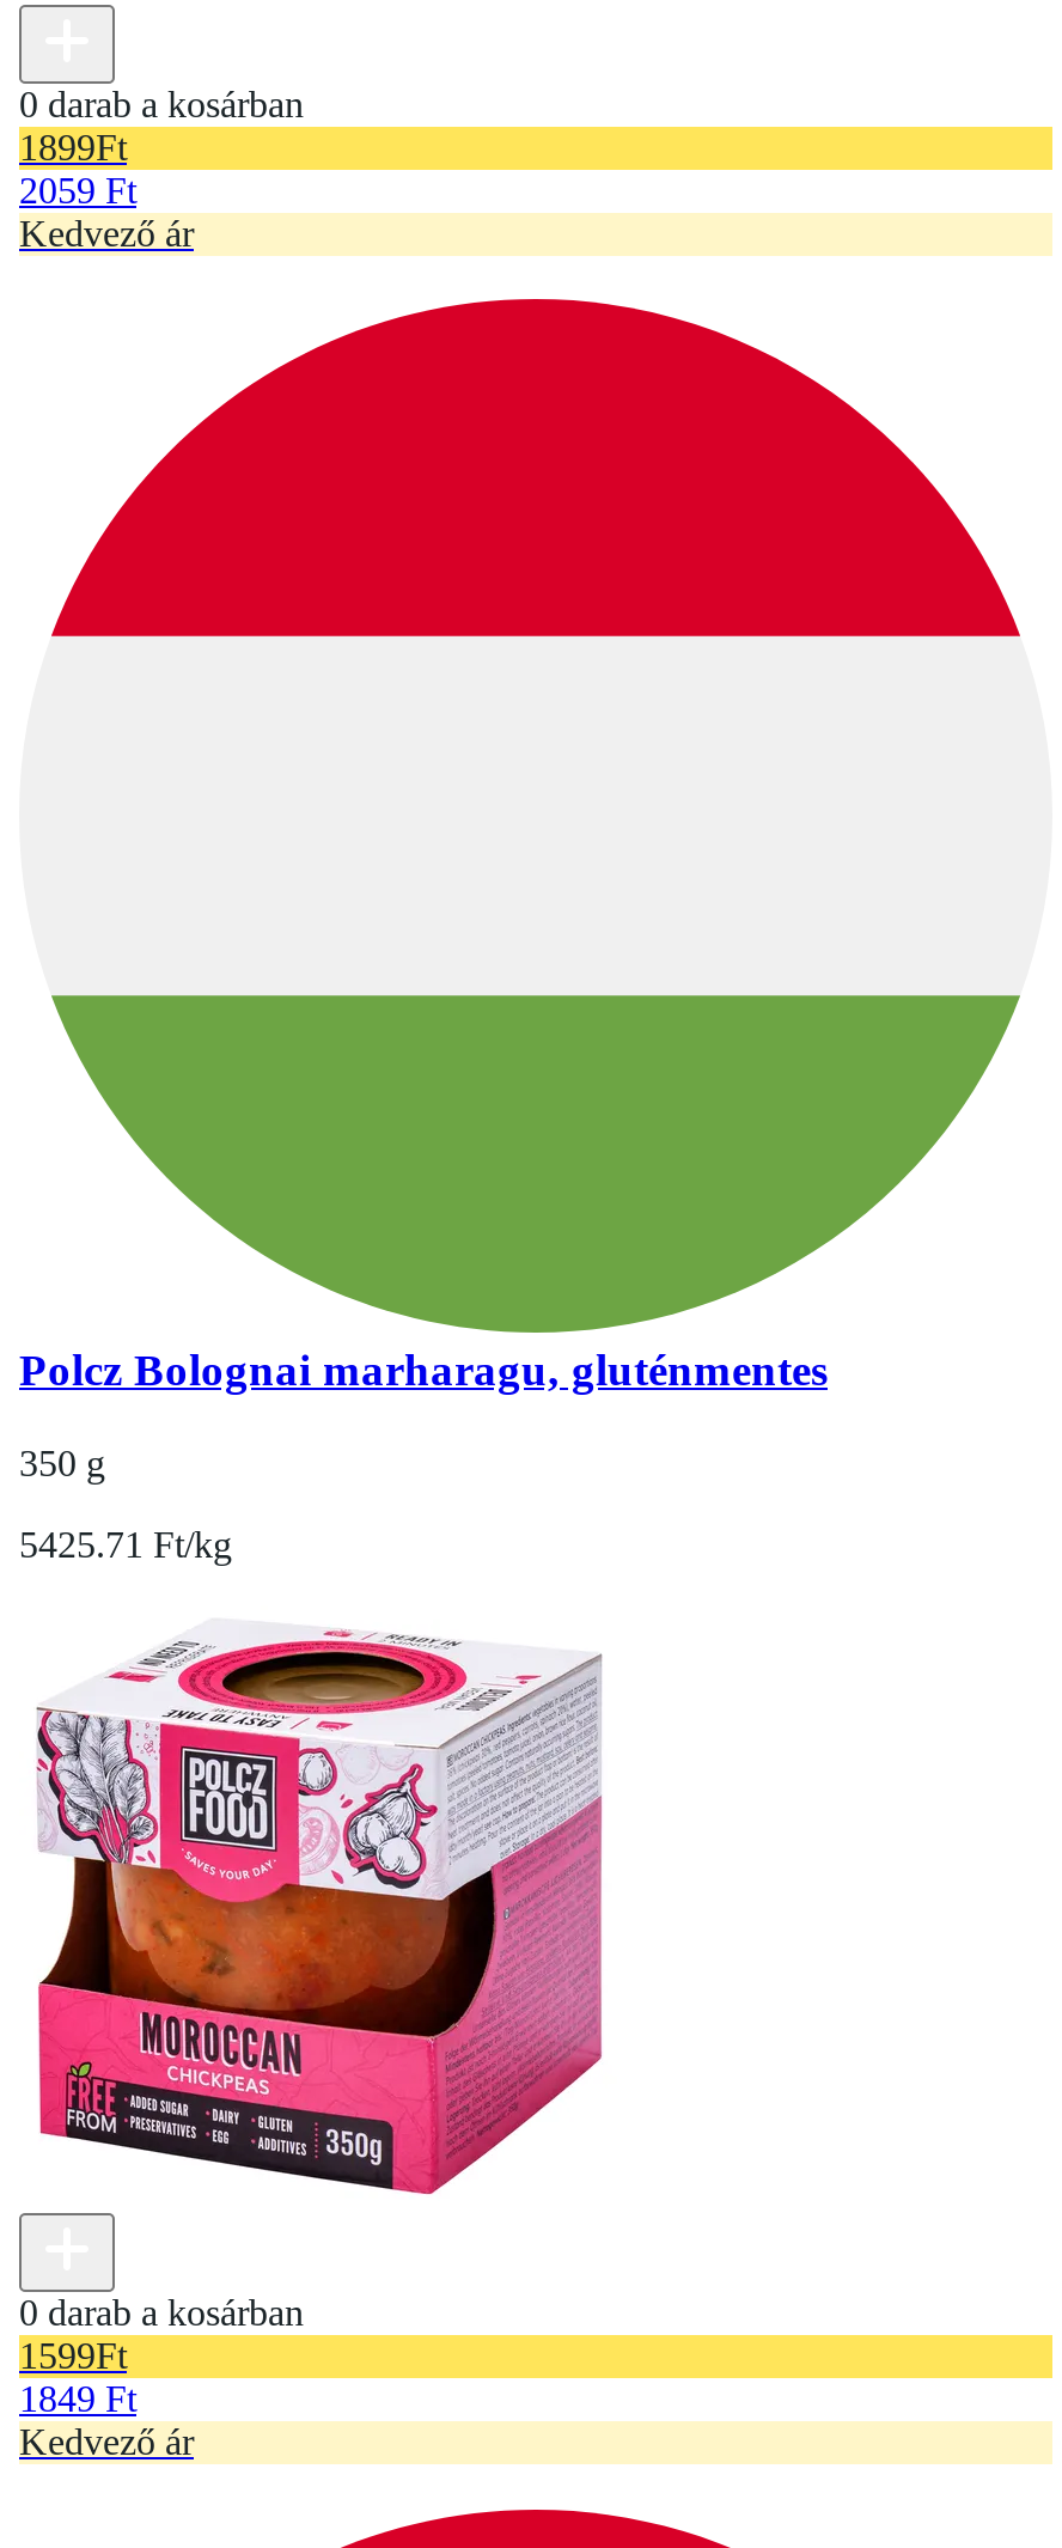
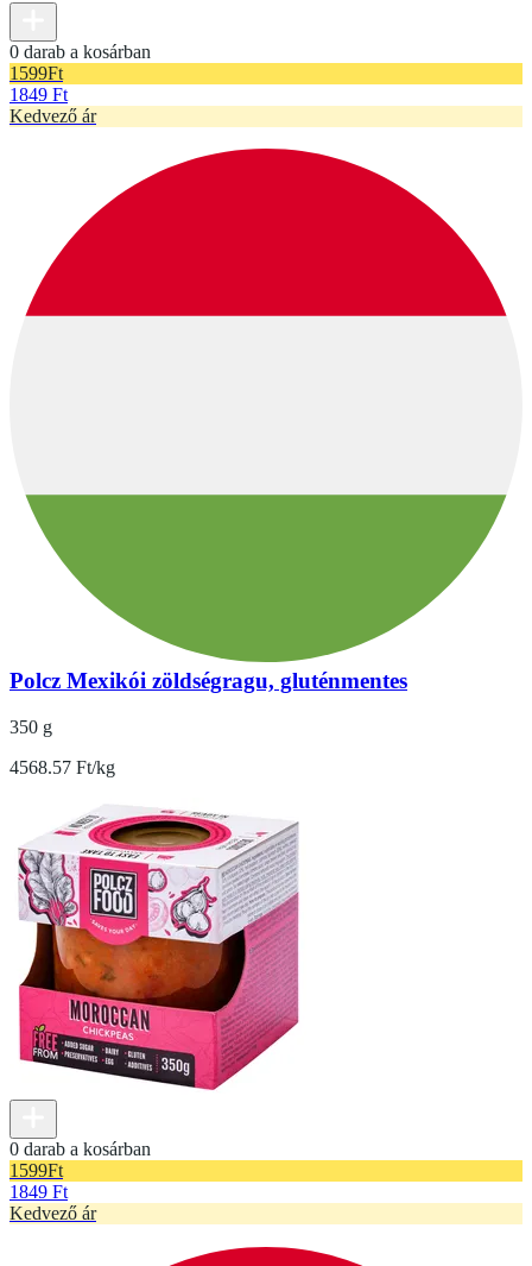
- 1899Ft
+ 1599Ft

- 2059 Ft
+ 1849 Ft

- Polcz Bolognai marharagu, gluténmentes
+ Polcz Mexikói zöldségragu, gluténmentes

- 5425.71 Ft/kg
+ 4568.57 Ft/kg
